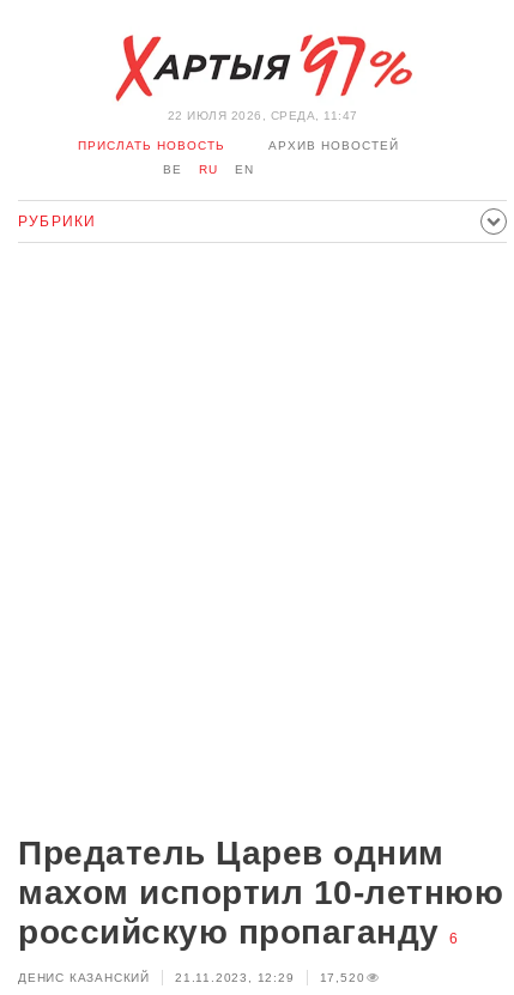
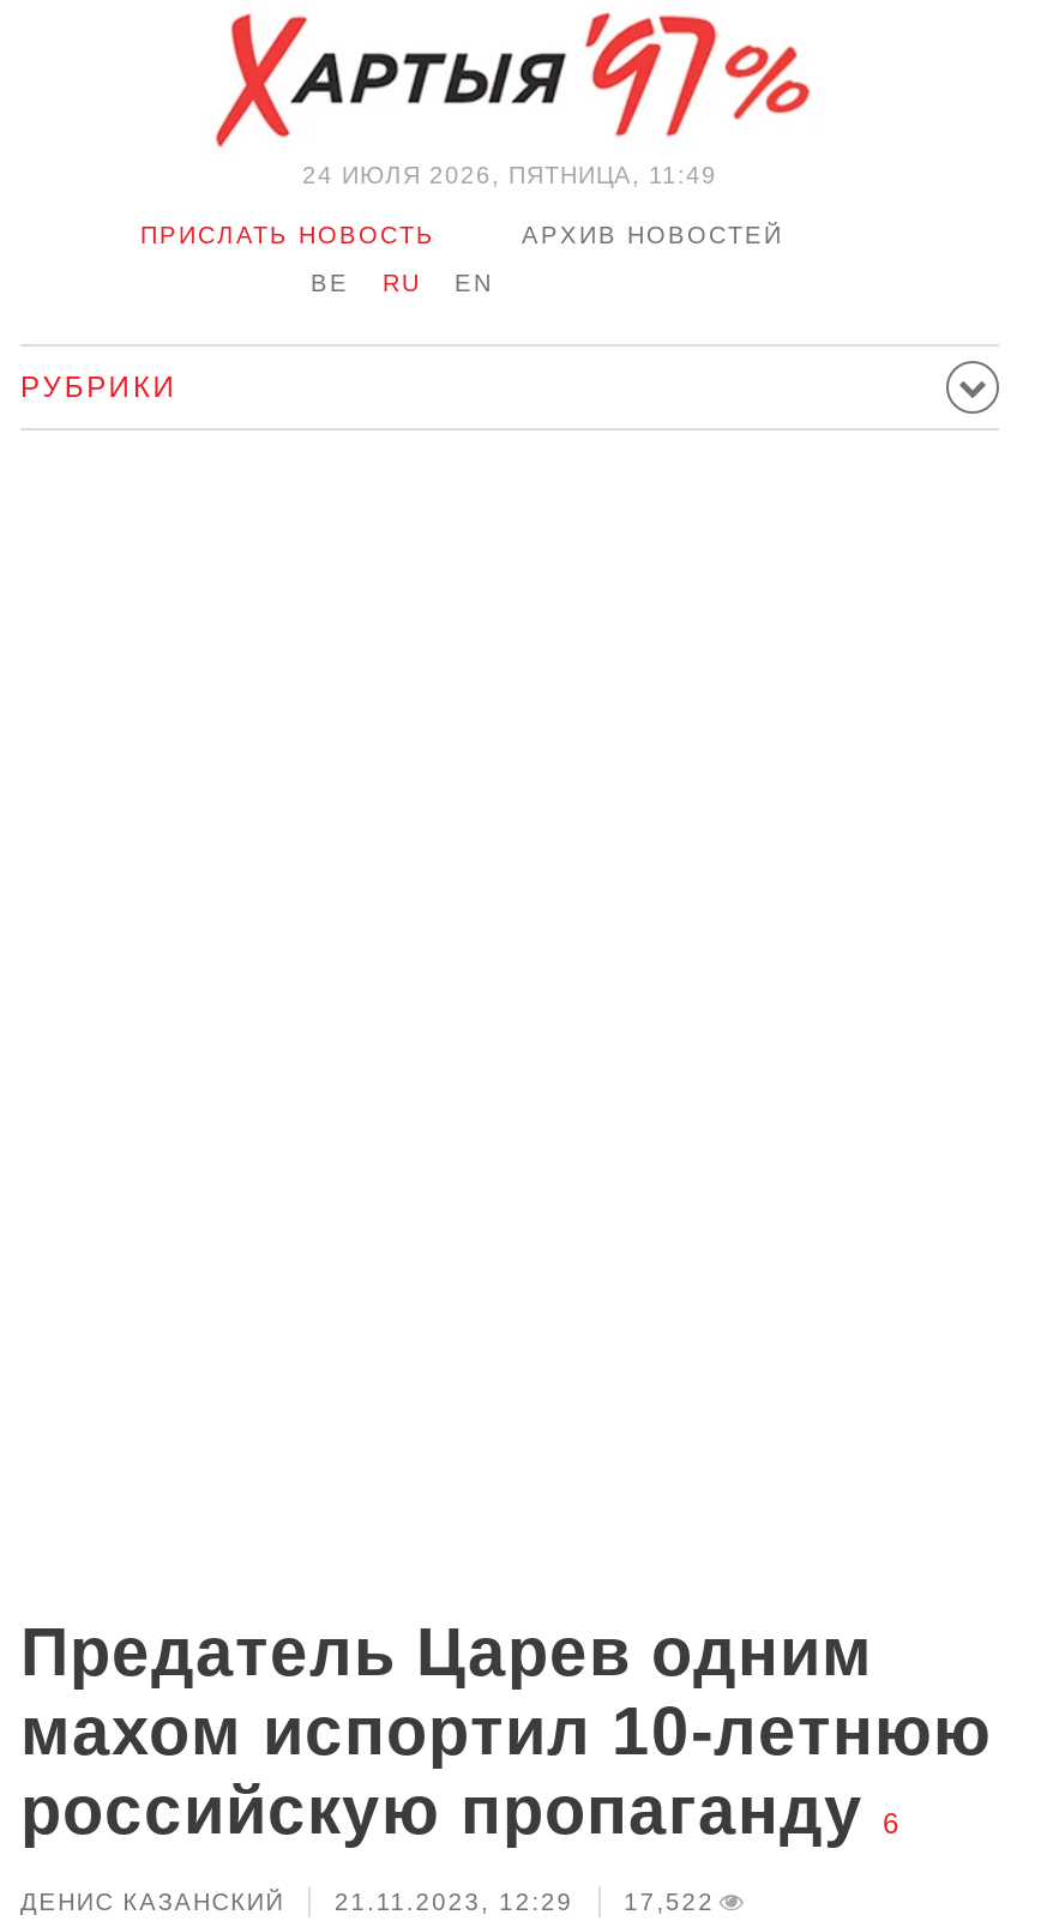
- 22 ИЮЛЯ 2026, СРЕДА, 11:47
+ 24 ИЮЛЯ 2026, ПЯТНИЦА, 11:49

- ДЕНИС КАЗАНСКИЙ 21.11.2023, 12:29 17,520
+ ДЕНИС КАЗАНСКИЙ 21.11.2023, 12:29 17,522
